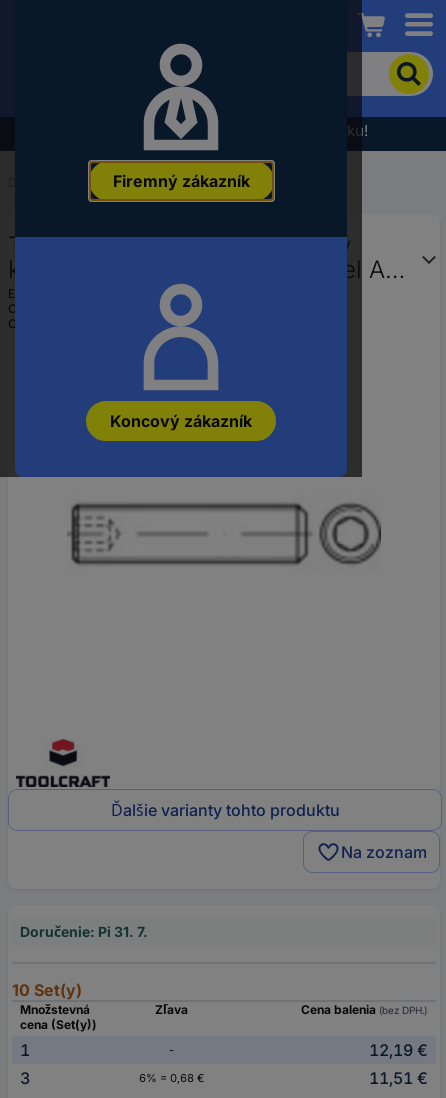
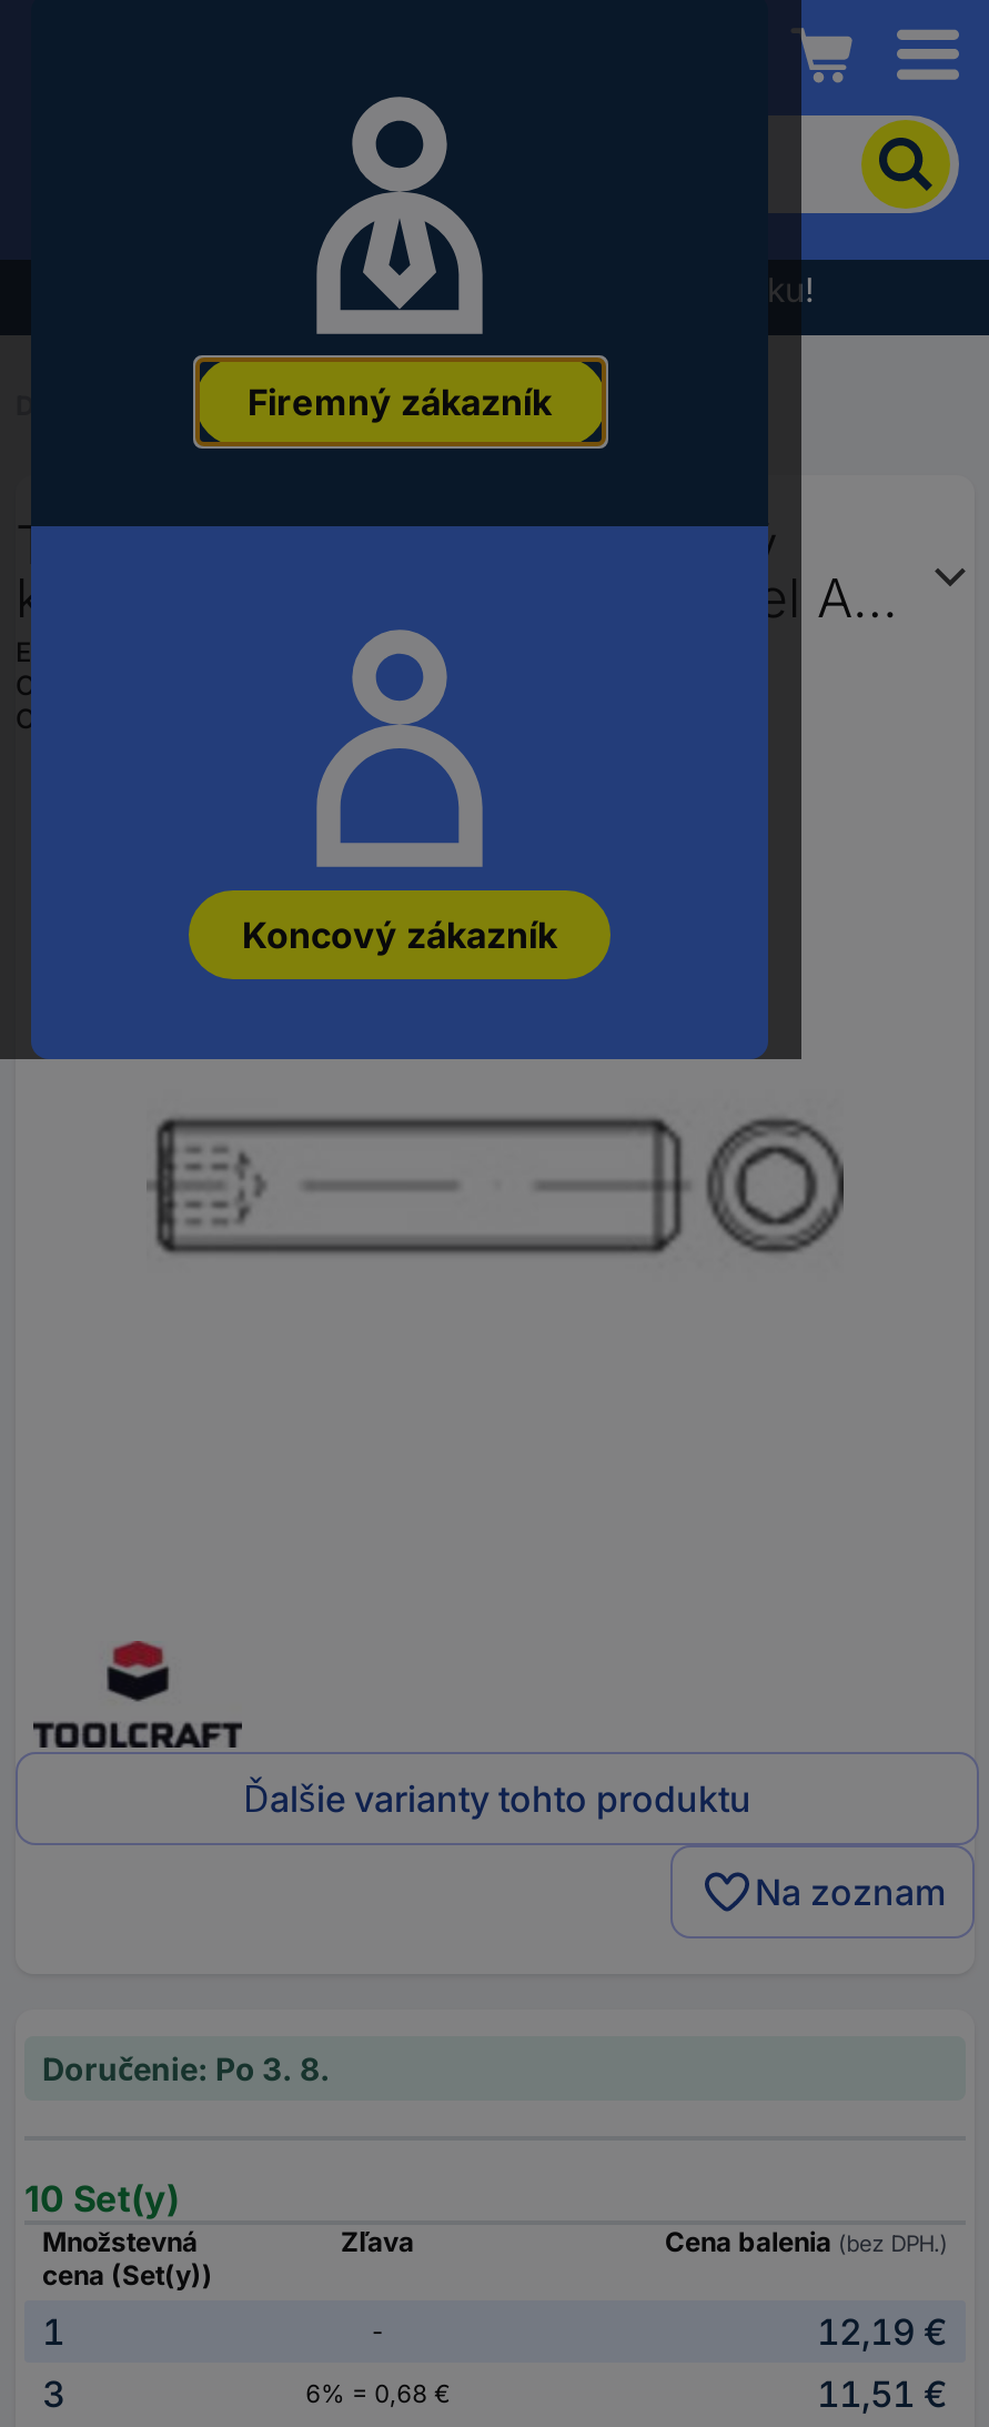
- Doručenie: Pi 31. 7.
+ Doručenie: Po 3. 8.
